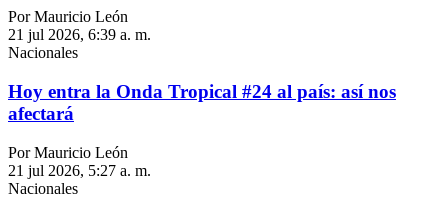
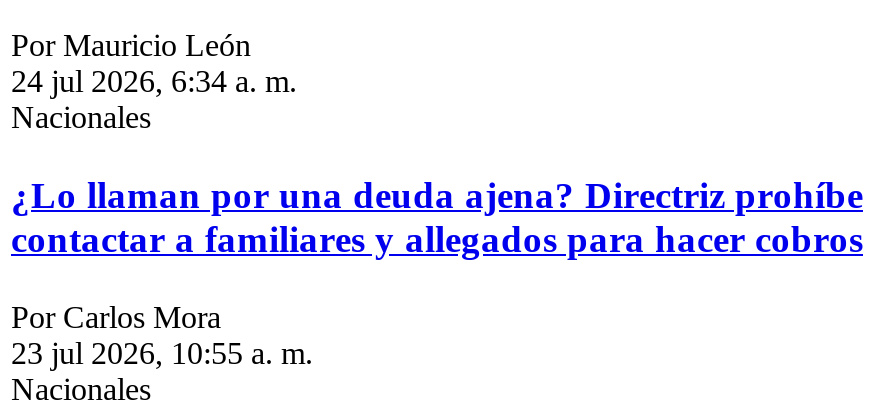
- 21 jul 2026, 6:39 a. m.
+ 24 jul 2026, 6:34 a. m.

- Hoy entra la Onda Tropical #24 al país: así nos
- afectará
+ ¿Lo llaman por una deuda ajena? Directriz prohíbe
+ contactar a familiares y allegados para hacer cobros

- Por Mauricio León
- 21 jul 2026, 5:27 a. m.
+ Por Carlos Mora
+ 23 jul 2026, 10:55 a. m.
